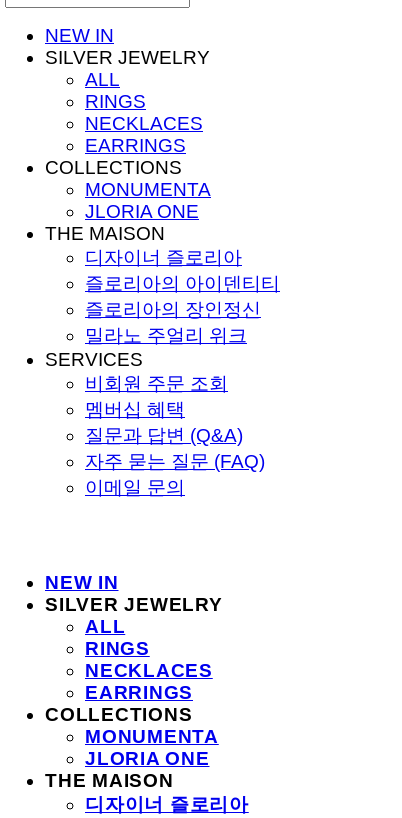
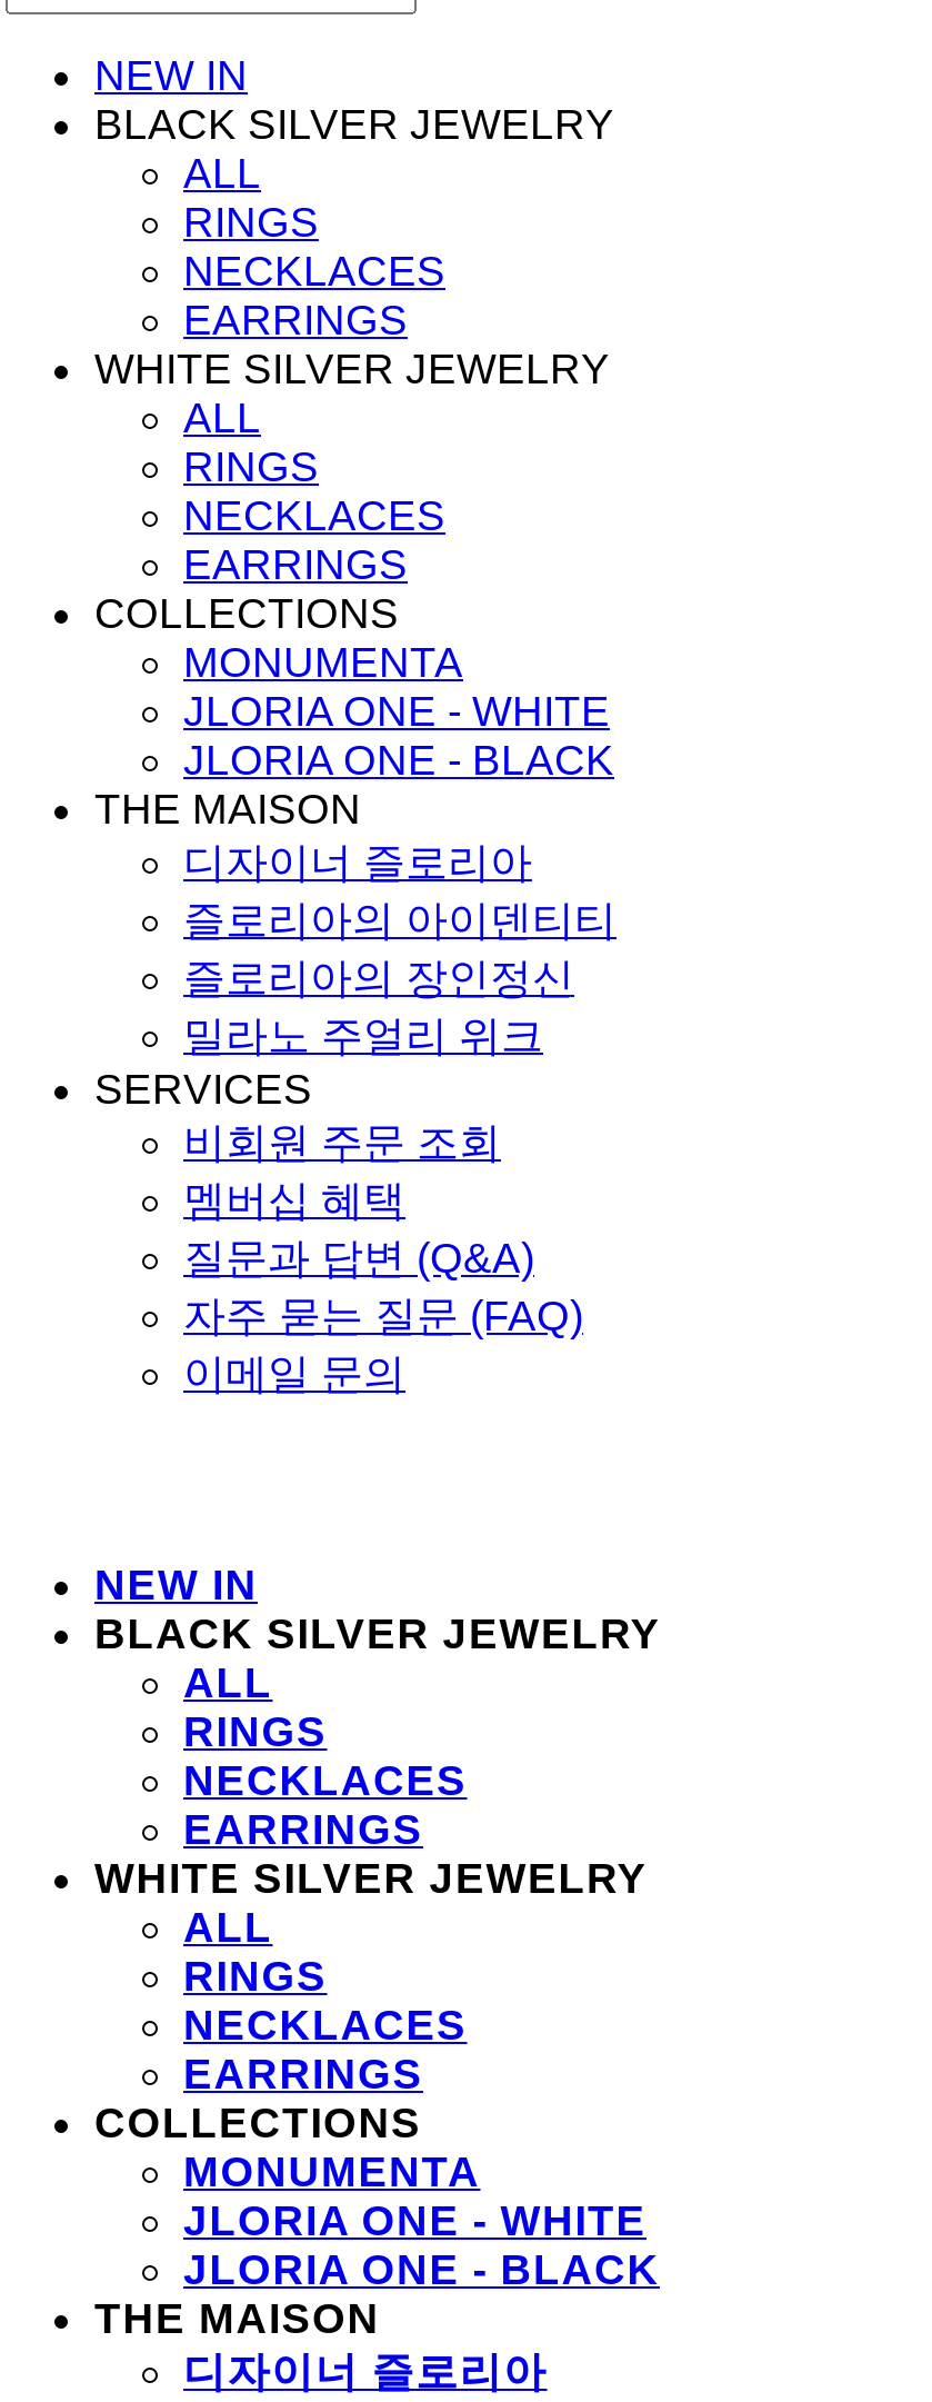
- SILVER JEWELRY
+ BLACK SILVER JEWELRY
+ ALL
+ RINGS
+ NECKLACES
+ EARRINGS
+ WHITE SILVER JEWELRY

- JLORIA ONE
+ JLORIA ONE - WHITE
+ JLORIA ONE - BLACK

- SILVER JEWELRY
+ BLACK SILVER JEWELRY
+ ALL
+ RINGS
+ NECKLACES
+ EARRINGS
+ WHITE SILVER JEWELRY

- JLORIA ONE
+ JLORIA ONE - WHITE
+ JLORIA ONE - BLACK
